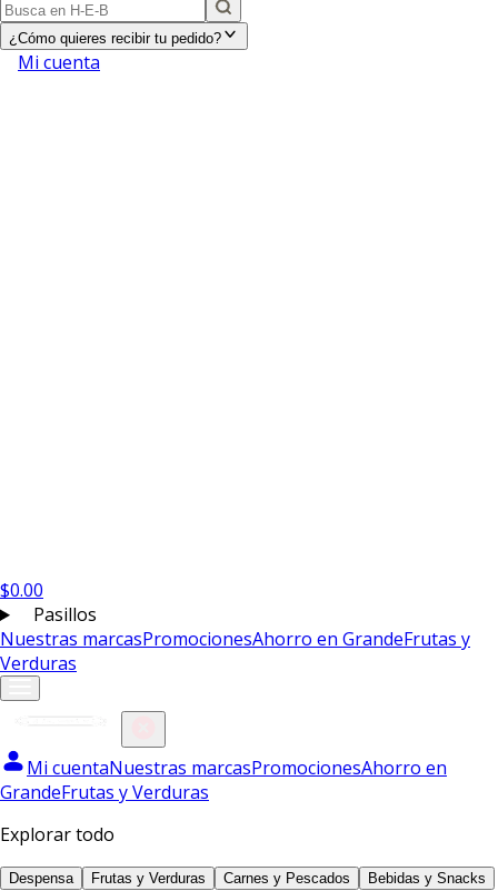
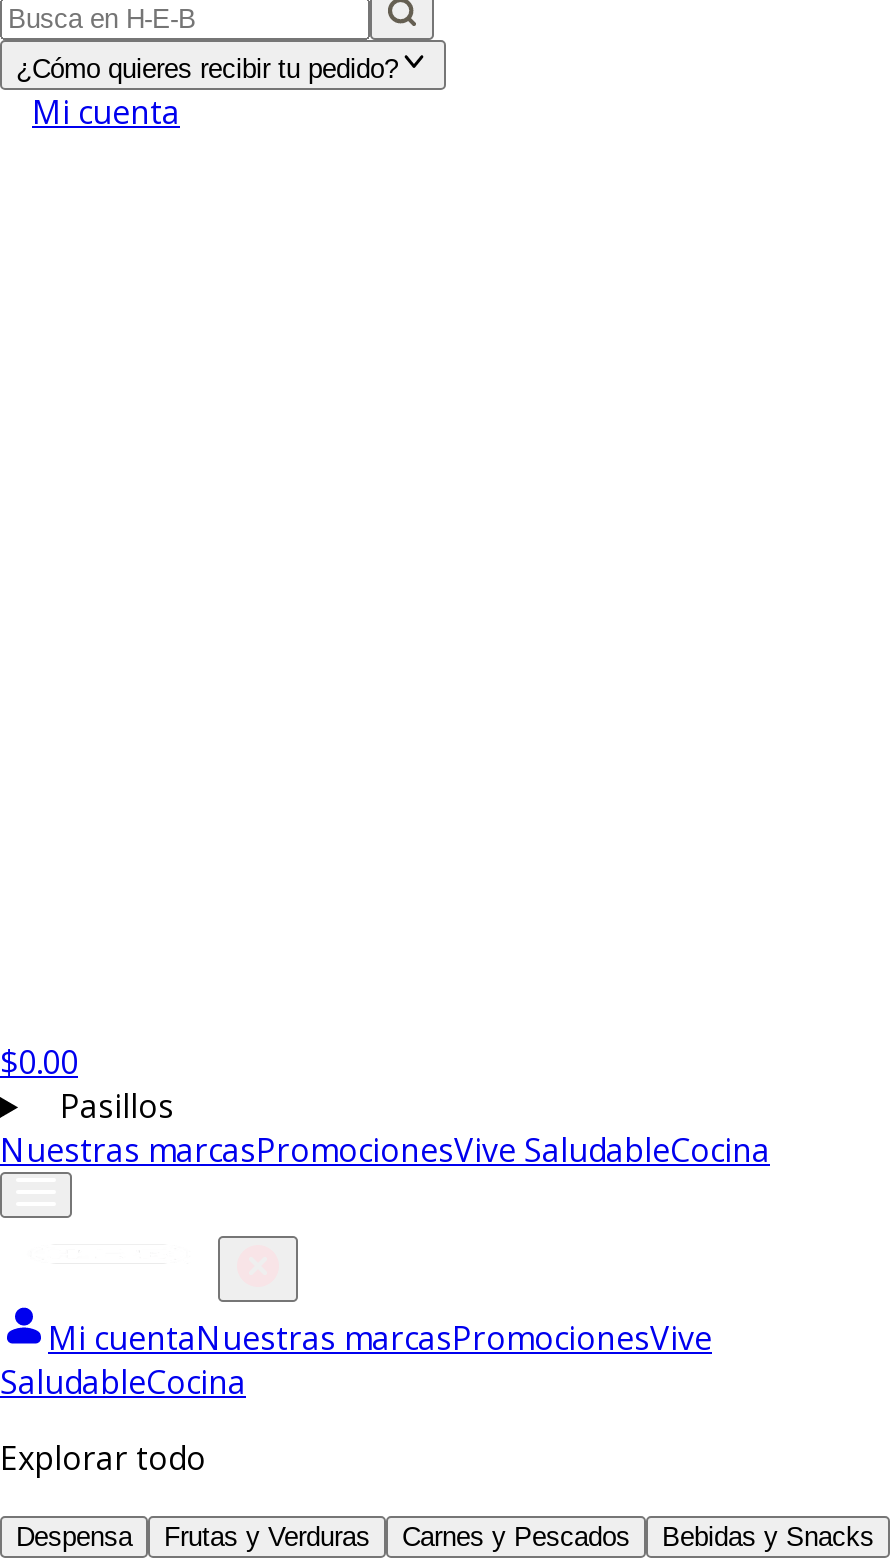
- Nuestras marcasPromocionesAhorro en GrandeFrutas y
- Verduras
+ Nuestras marcasPromocionesVive SaludableCocina

- Mi cuentaNuestras marcasPromocionesAhorro en
- GrandeFrutas y Verduras
+ Mi cuentaNuestras marcasPromocionesVive
+ SaludableCocina
